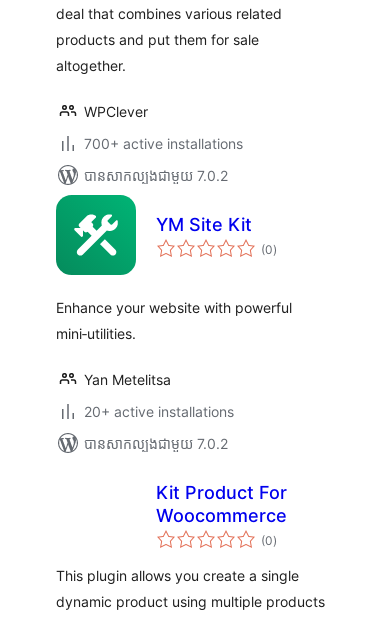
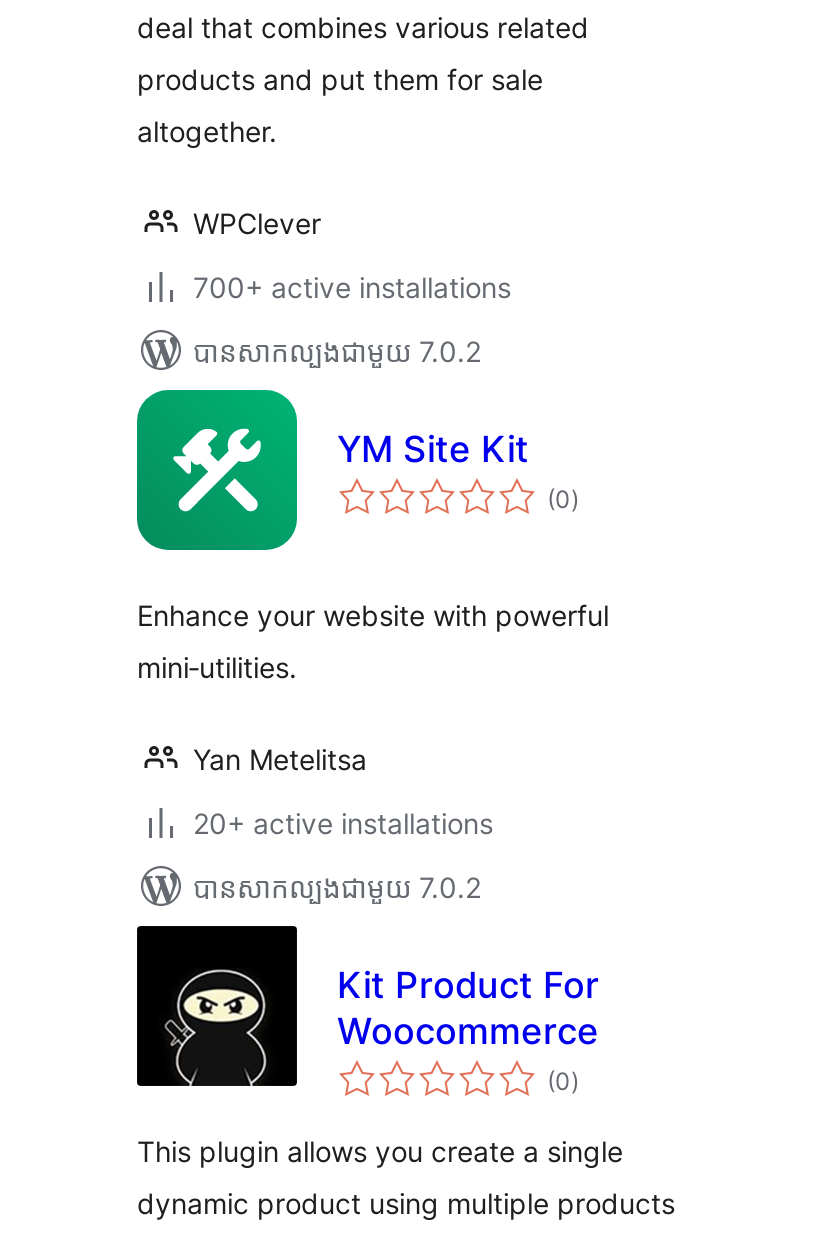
+ [image]
